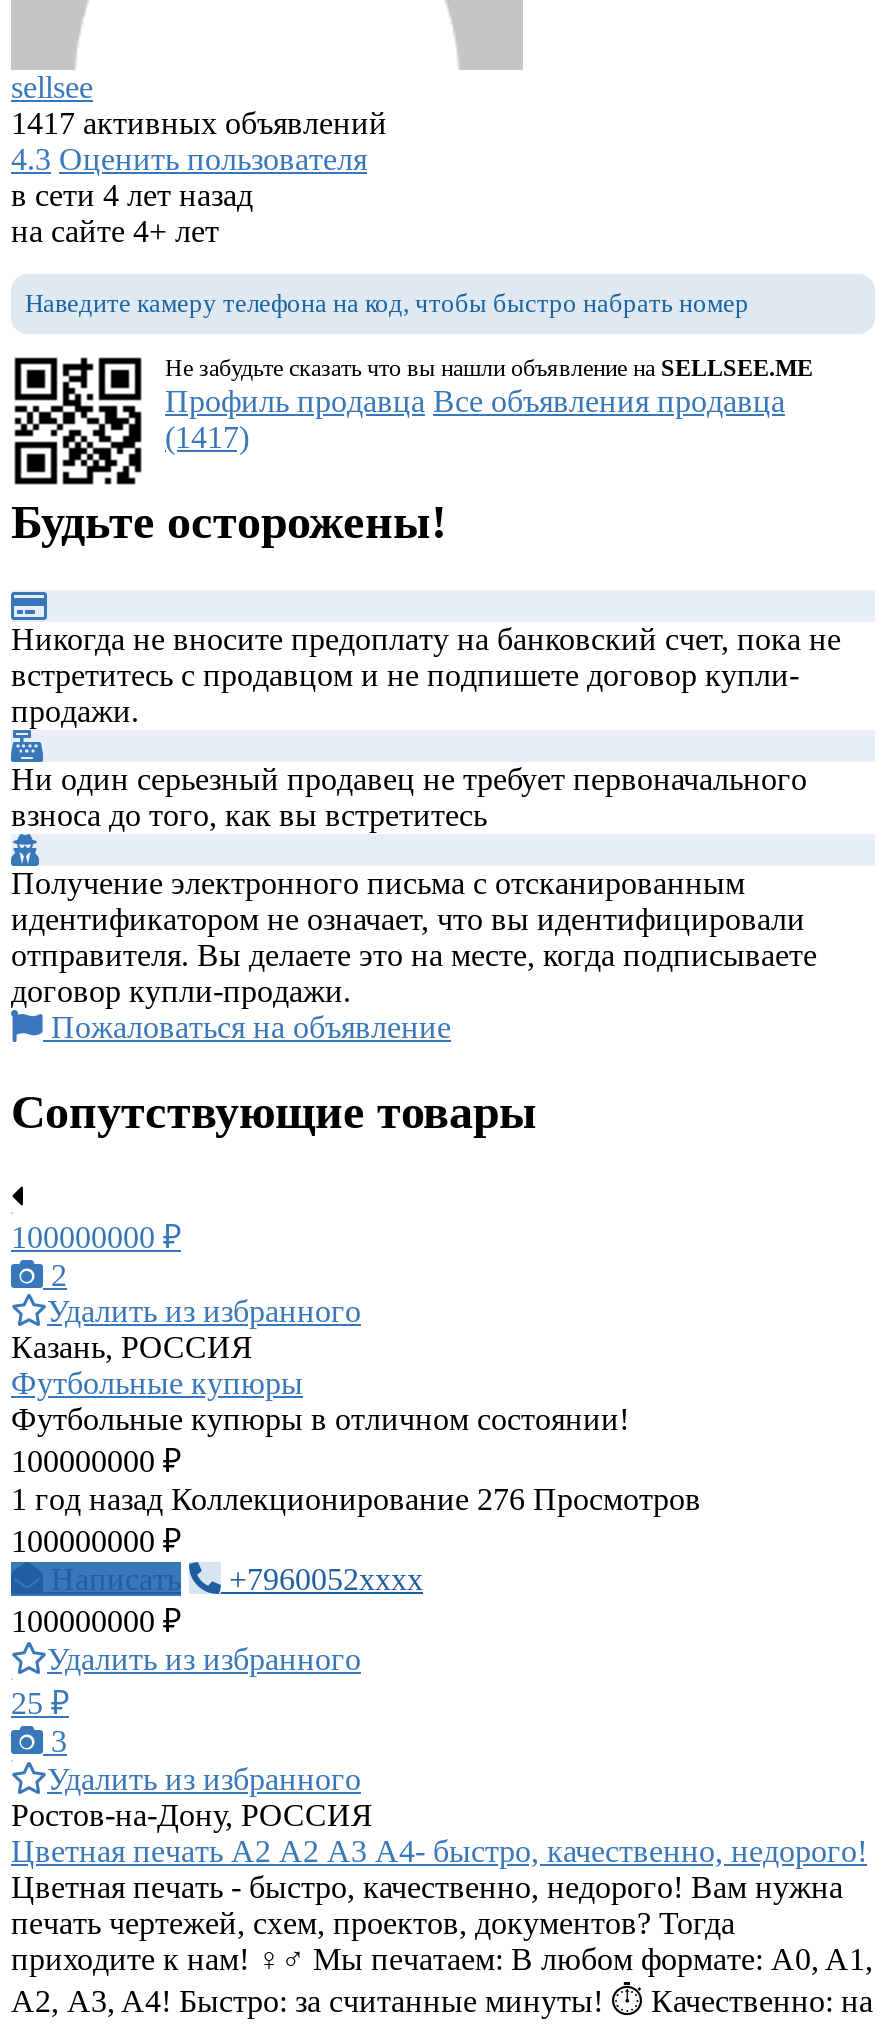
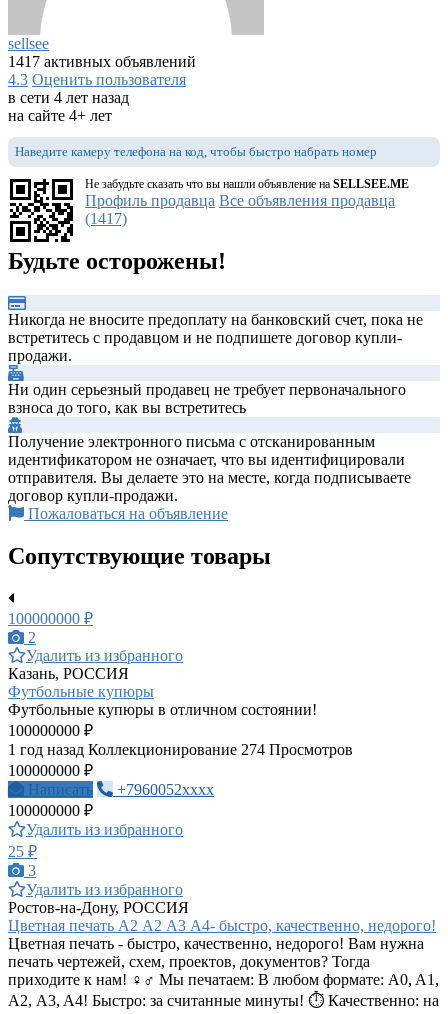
- 1 год назад Коллекционирование 276 Просмотров
+ 1 год назад Коллекционирование 274 Просмотров
